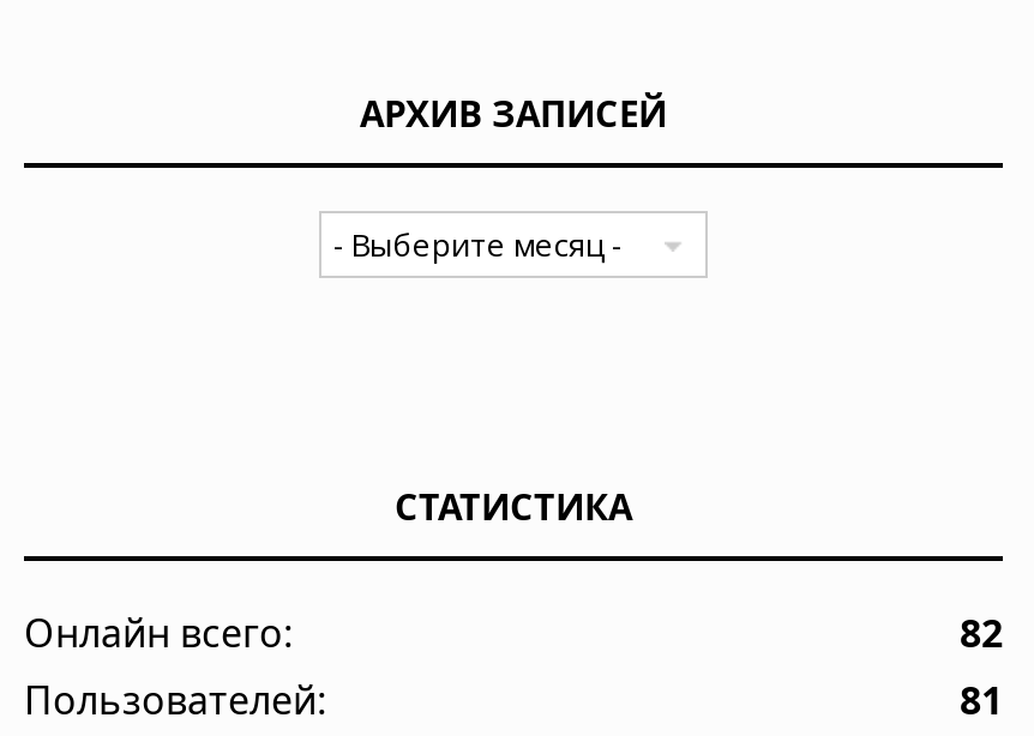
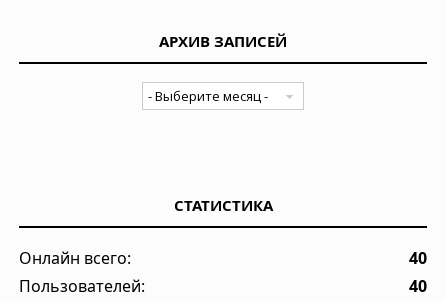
- 82
+ 40

- 81
+ 40
